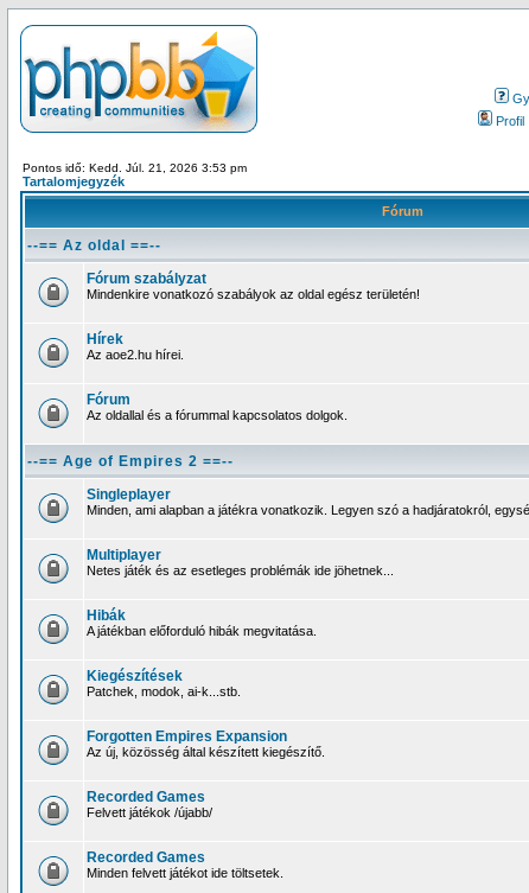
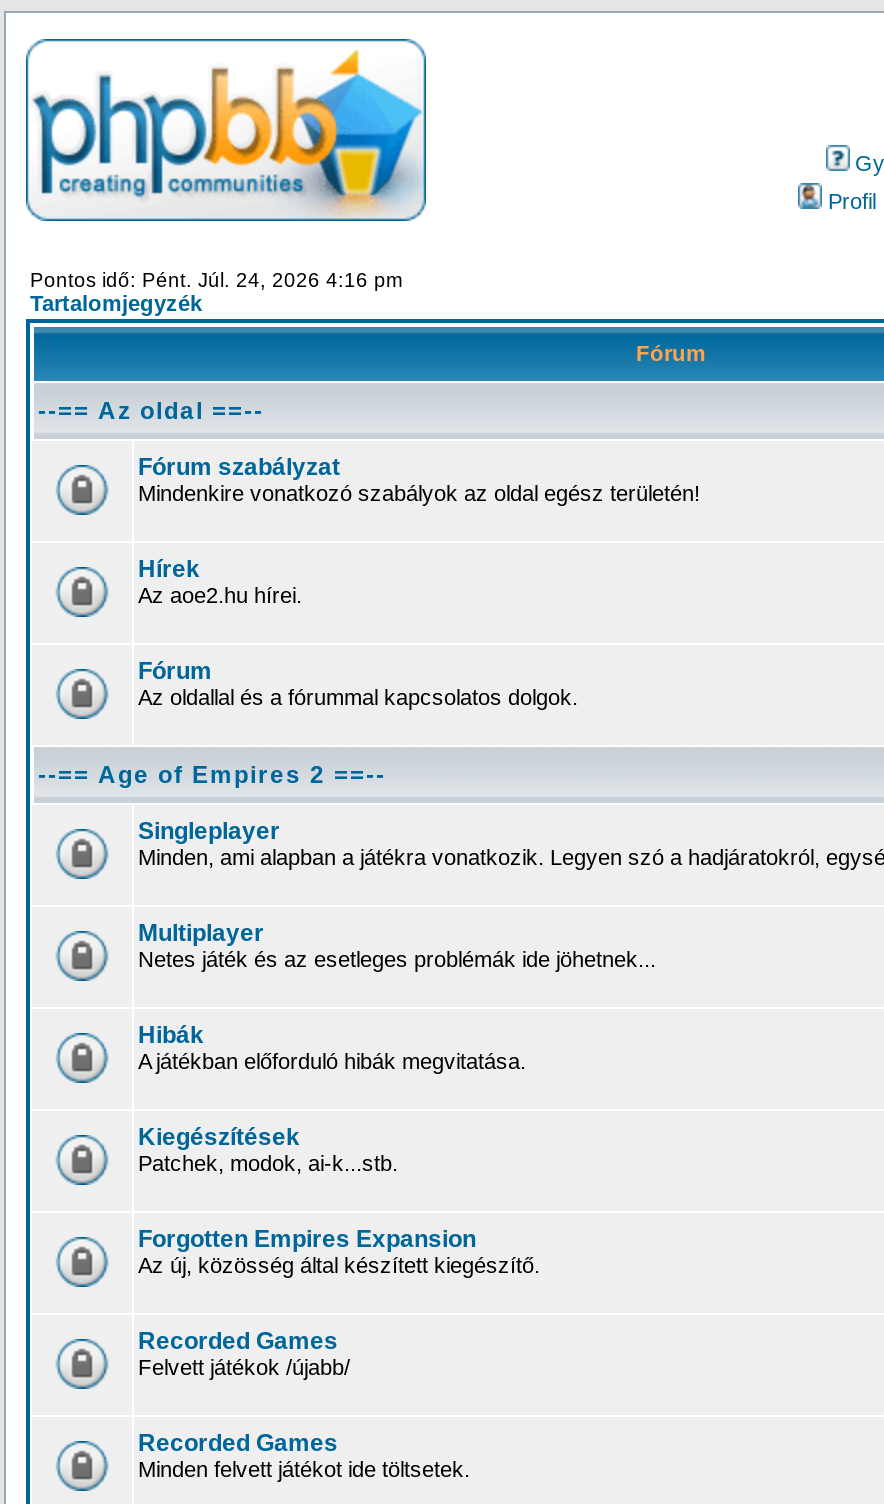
- Pontos idő: Kedd. Júl. 21, 2026 3:53 pm
+ Pontos idő: Pént. Júl. 24, 2026 4:16 pm
